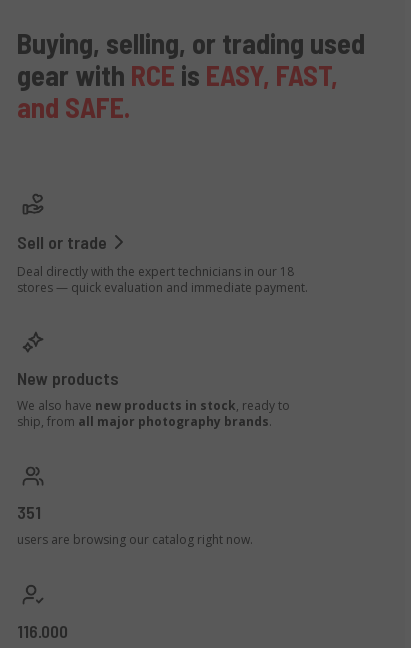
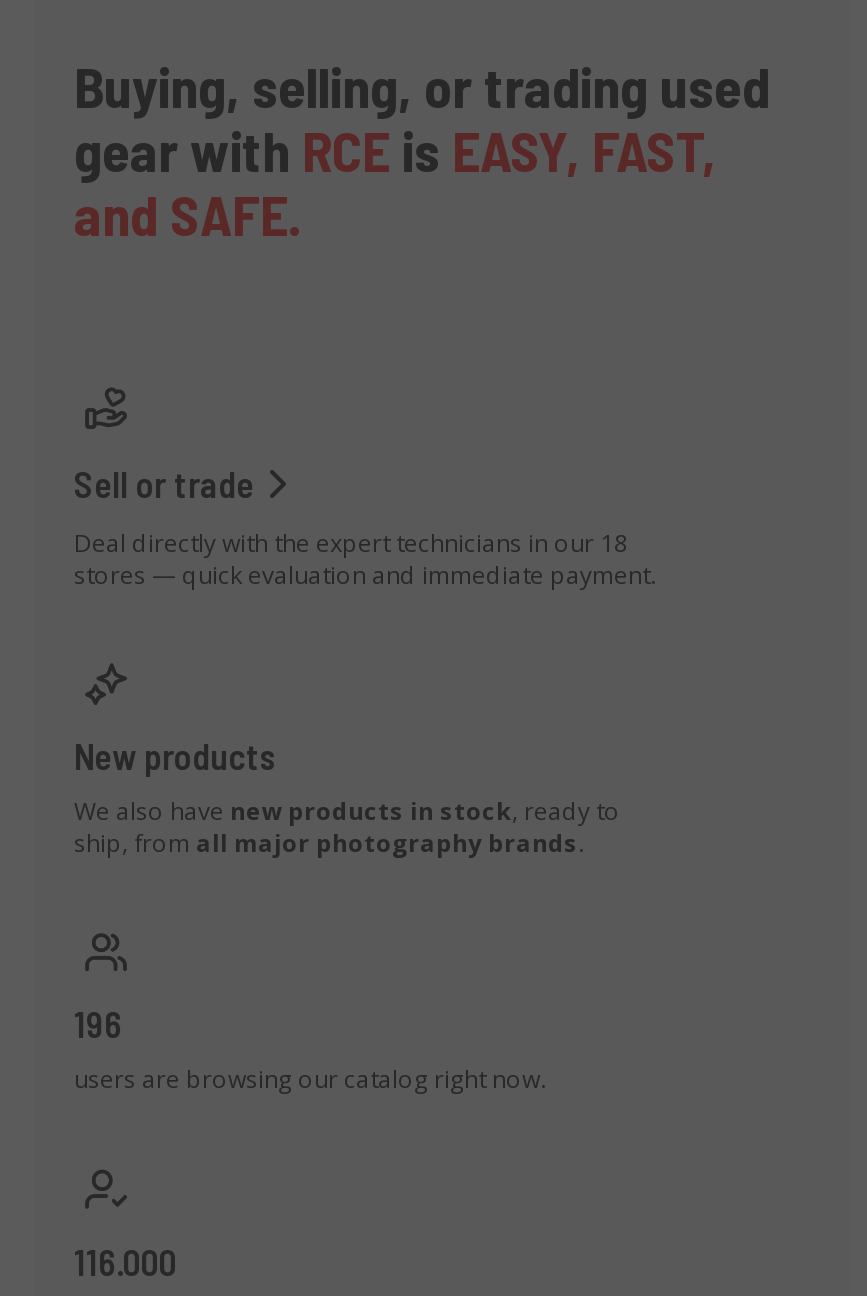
- 351
+ 196
